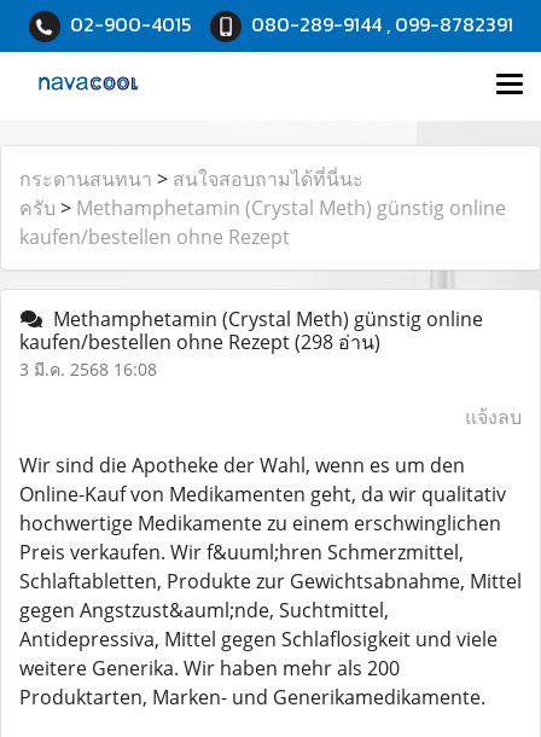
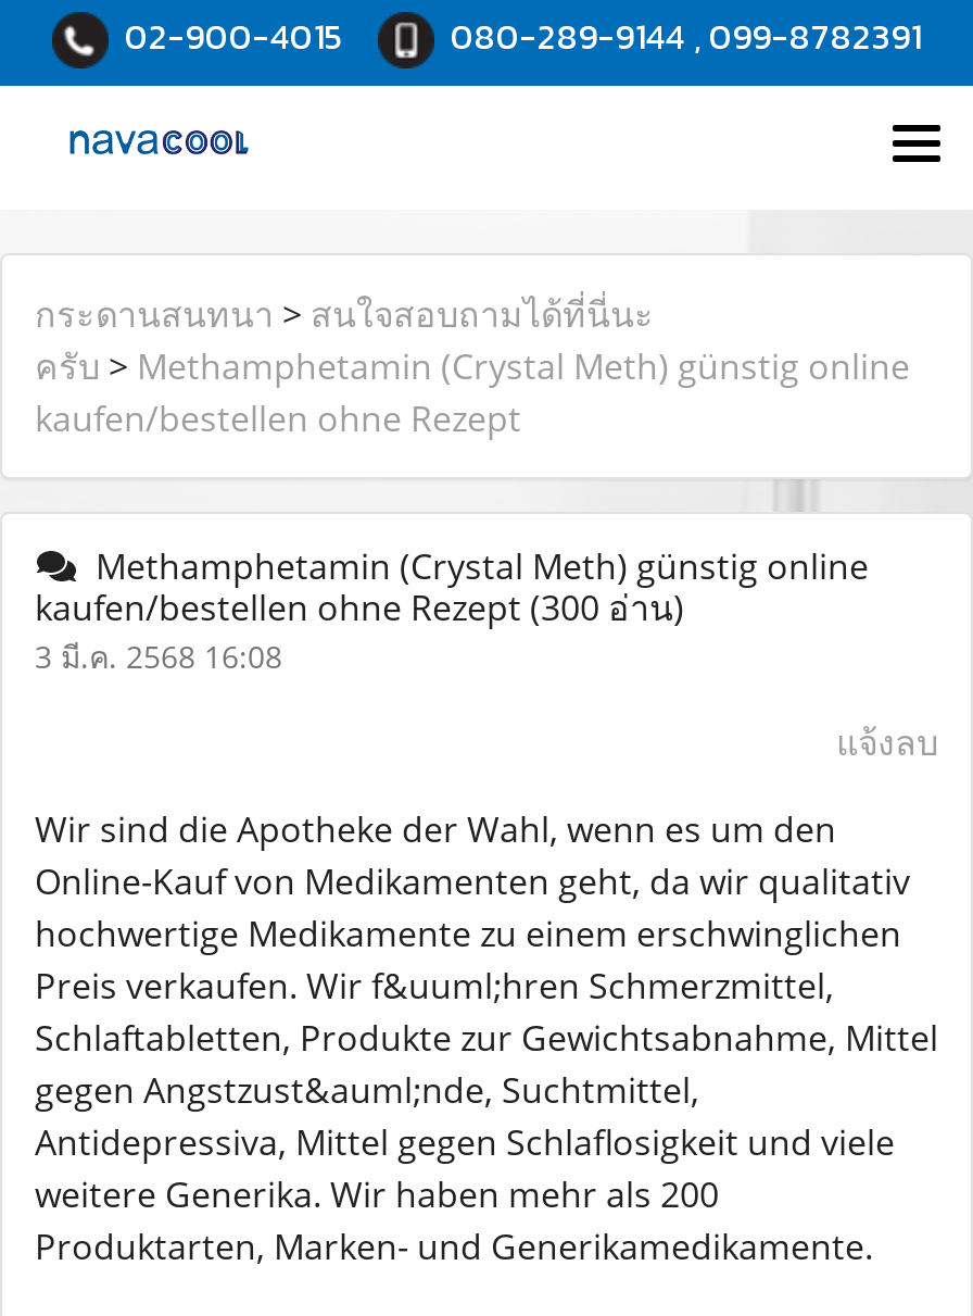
- kaufen/bestellen ohne Rezept (298 อ่าน)
+ kaufen/bestellen ohne Rezept (300 อ่าน)
